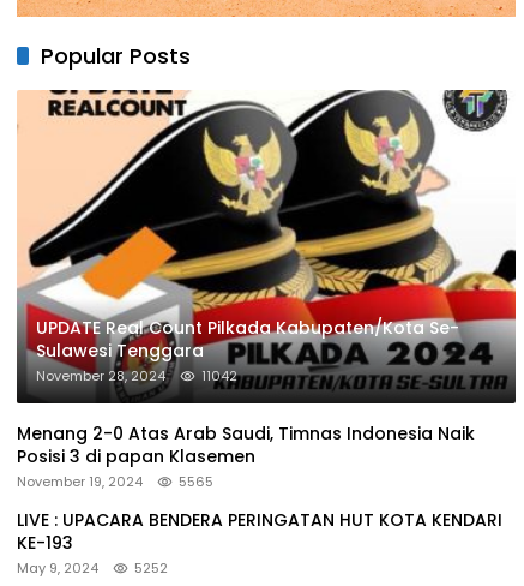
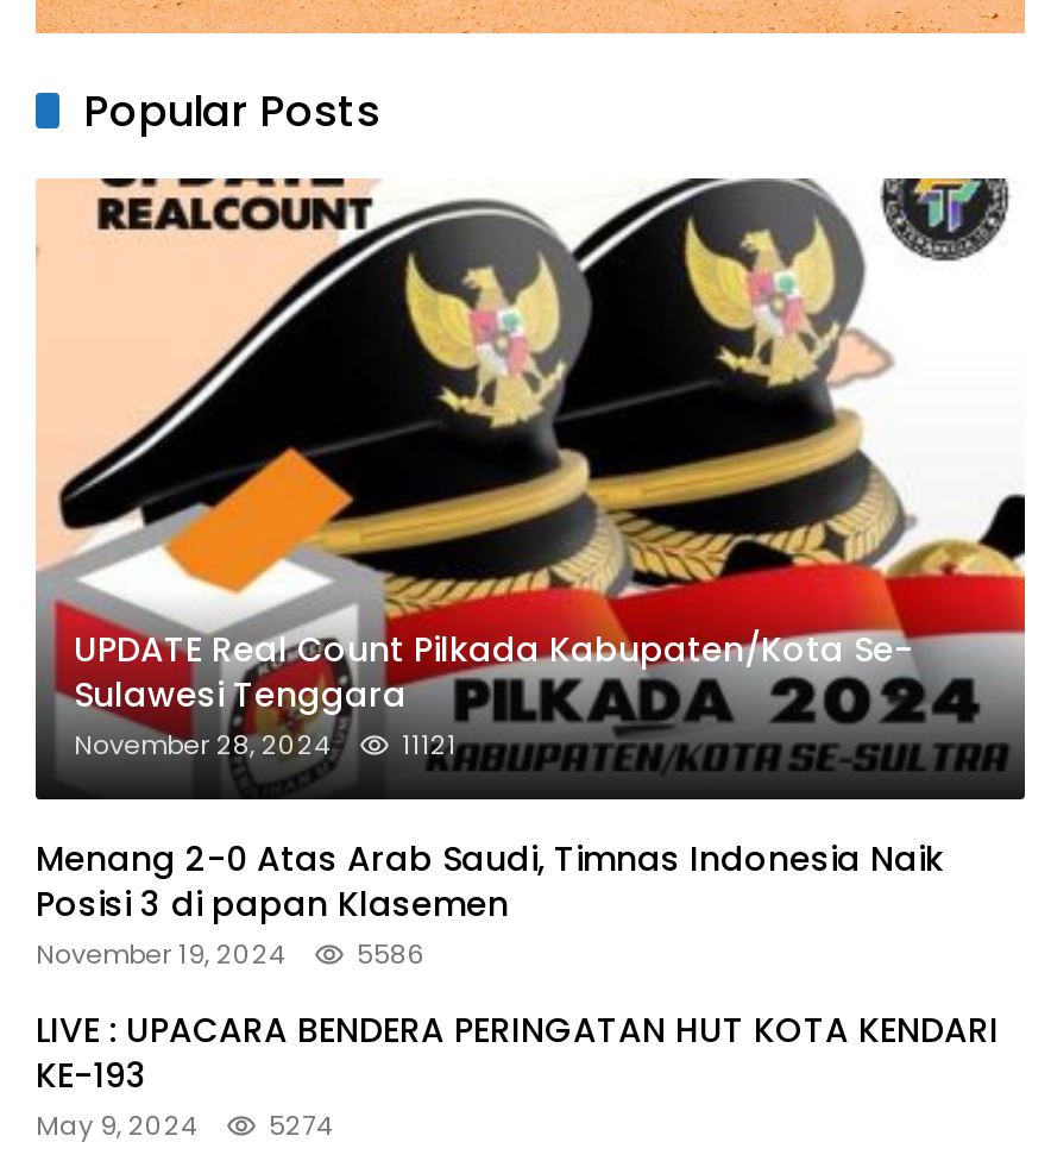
- November 28, 2024 11042
+ November 28, 2024 11121

- November 19, 2024 5565
+ November 19, 2024 5586

- May 9, 2024 5252
+ May 9, 2024 5274
